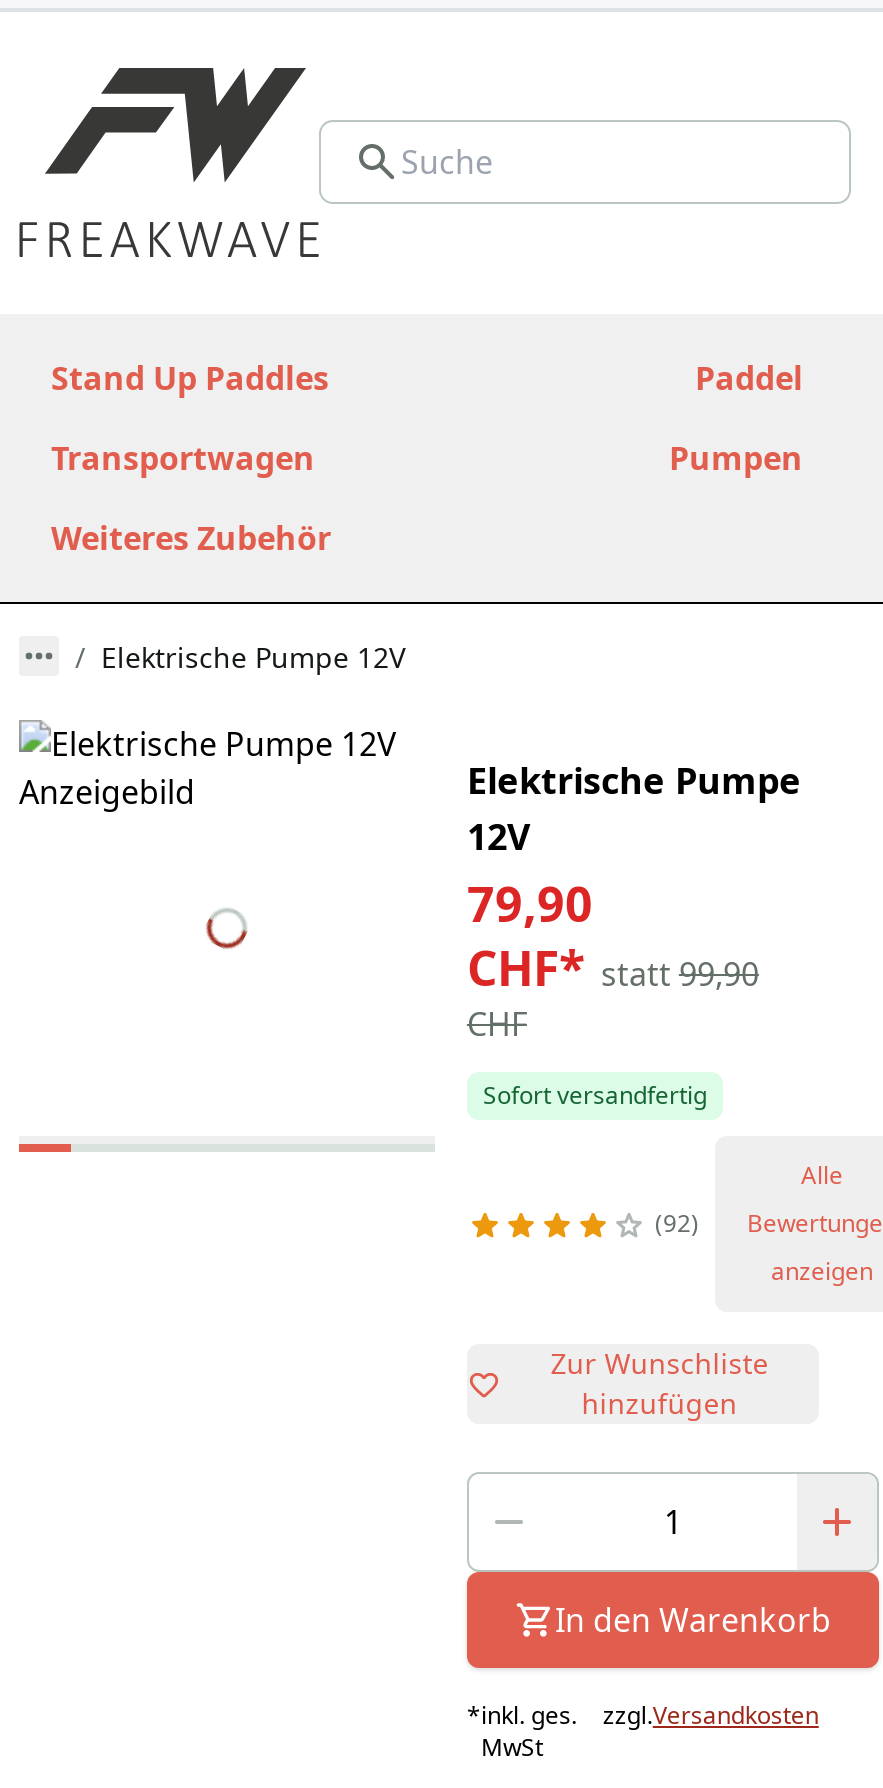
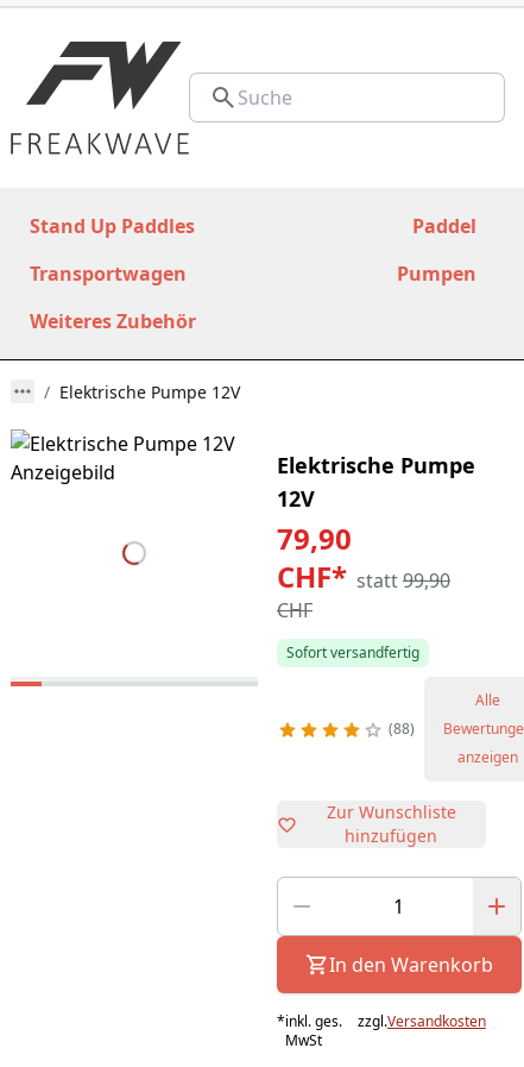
- 92
+ 88
